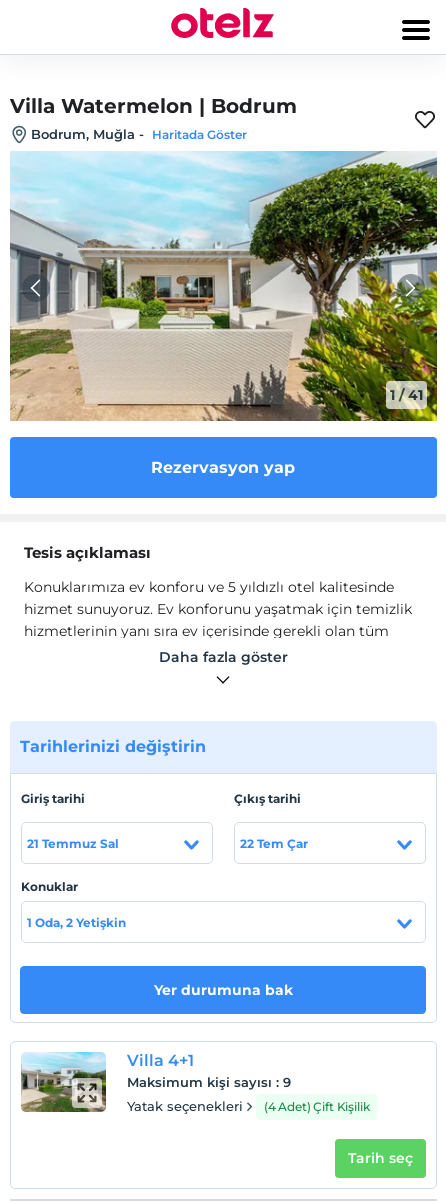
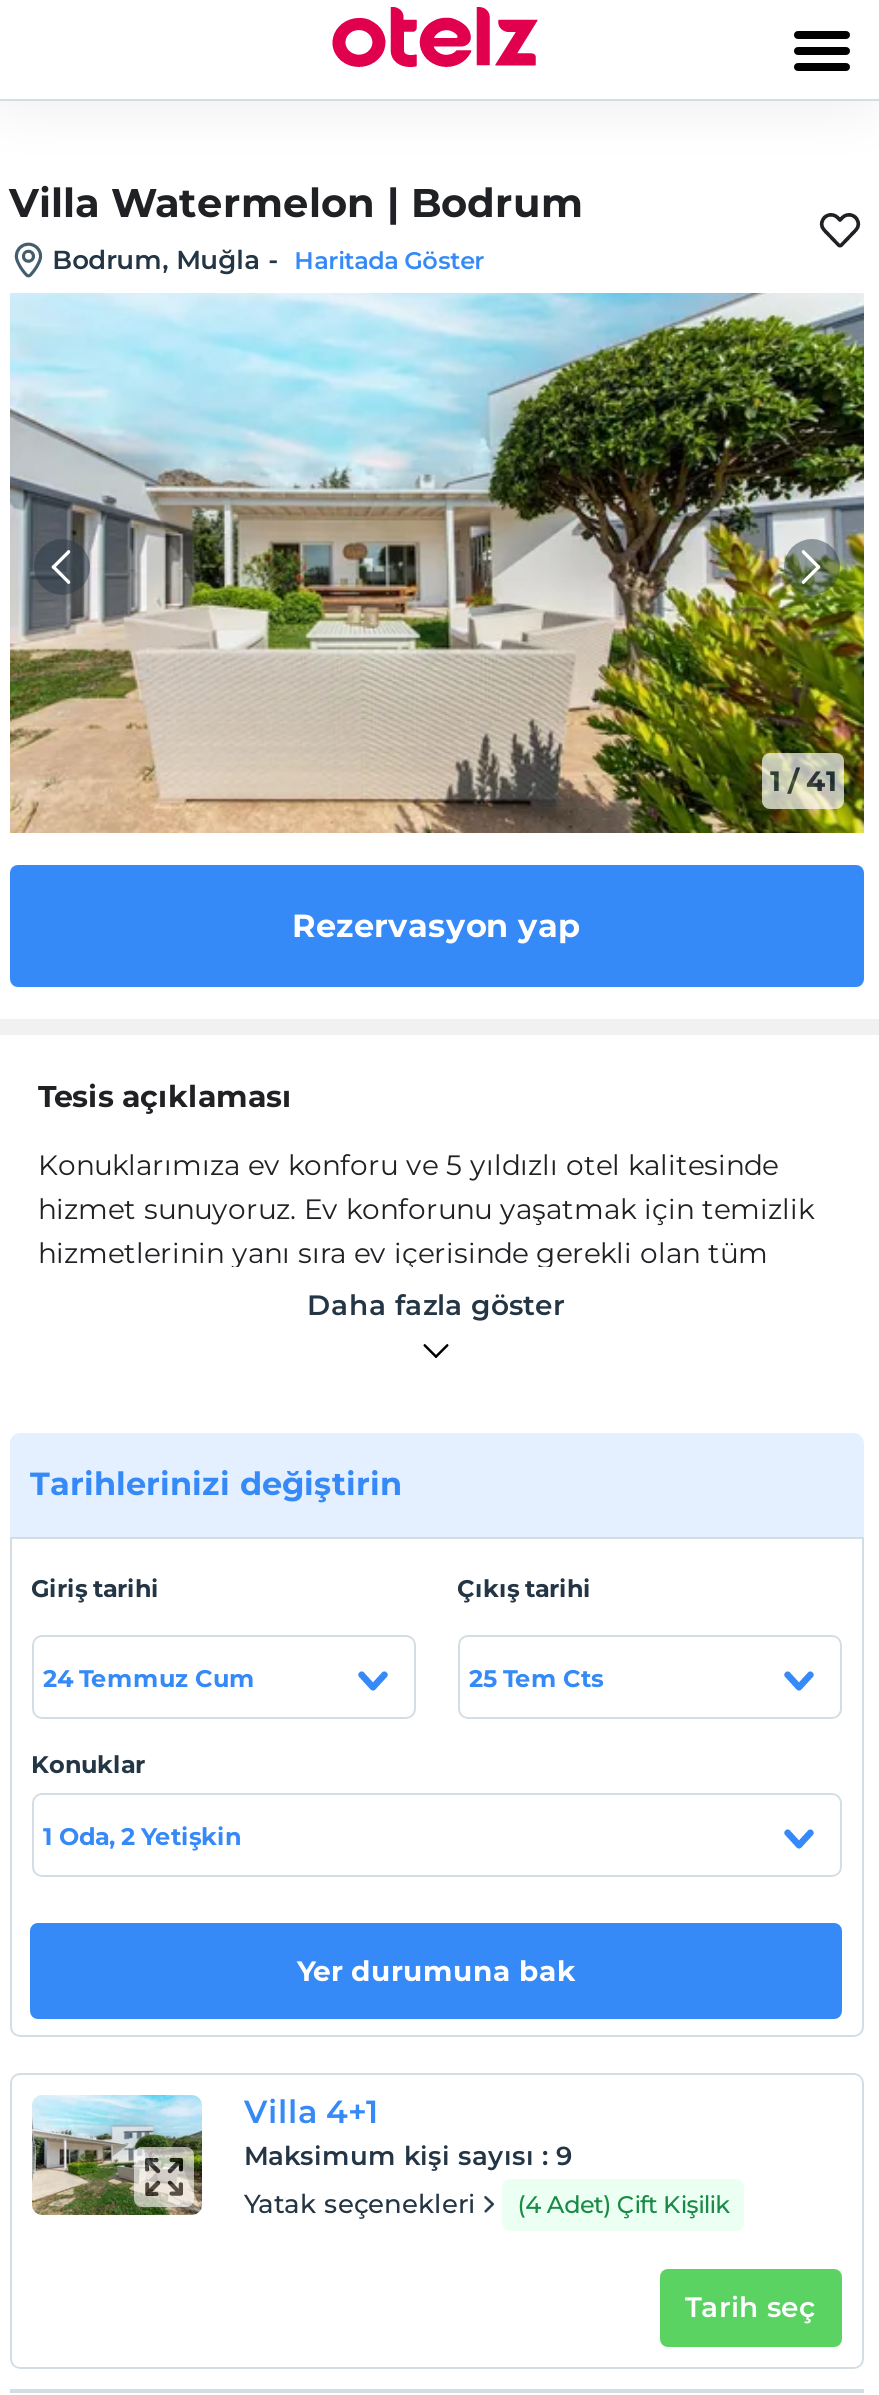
- 21 Temmuz Sal
+ 24 Temmuz Cum

- 22 Tem Çar
+ 25 Tem Cts
